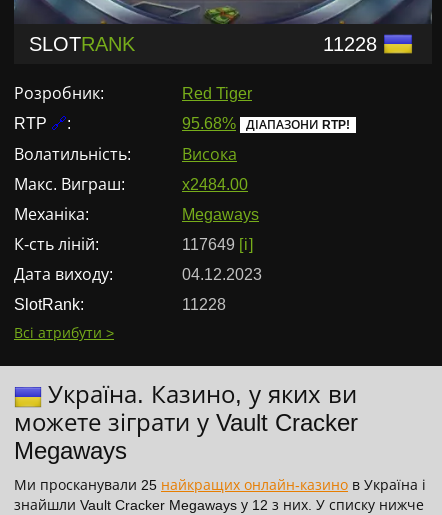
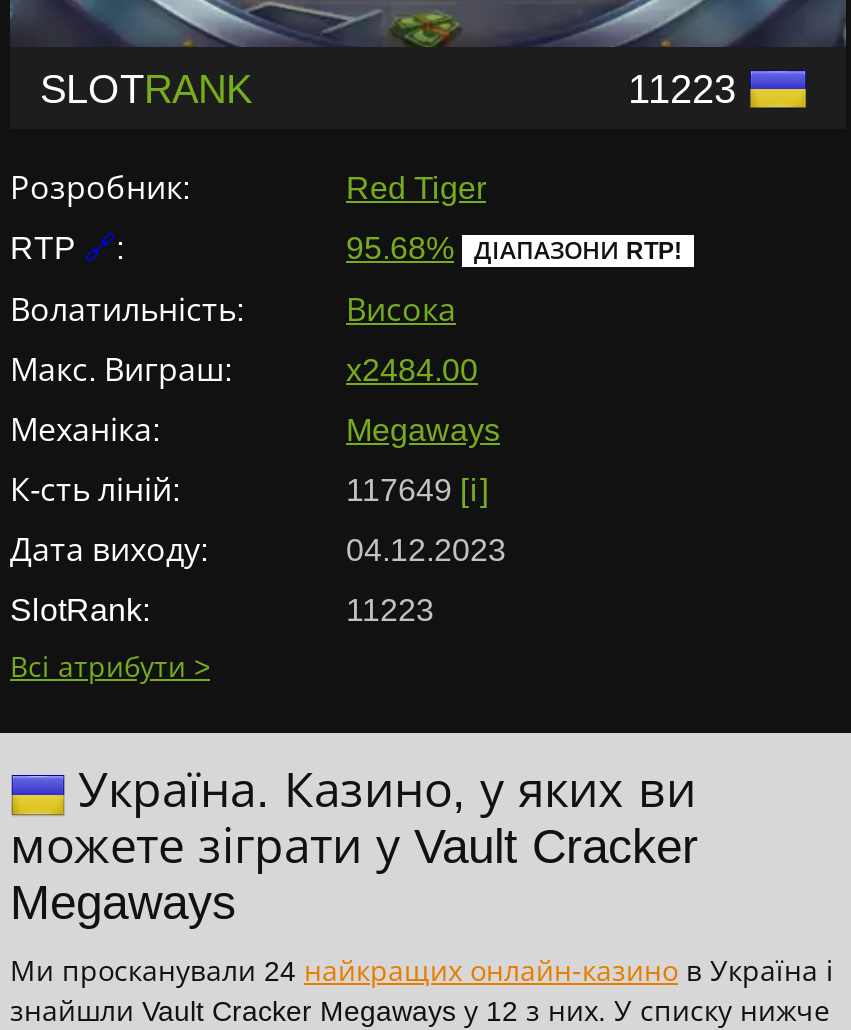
- 11228
+ 11223

- 11228
+ 11223

- Ми просканували 25 найкращих онлайн-казино в Україна і
+ Ми просканували 24 найкращих онлайн-казино в Україна і
